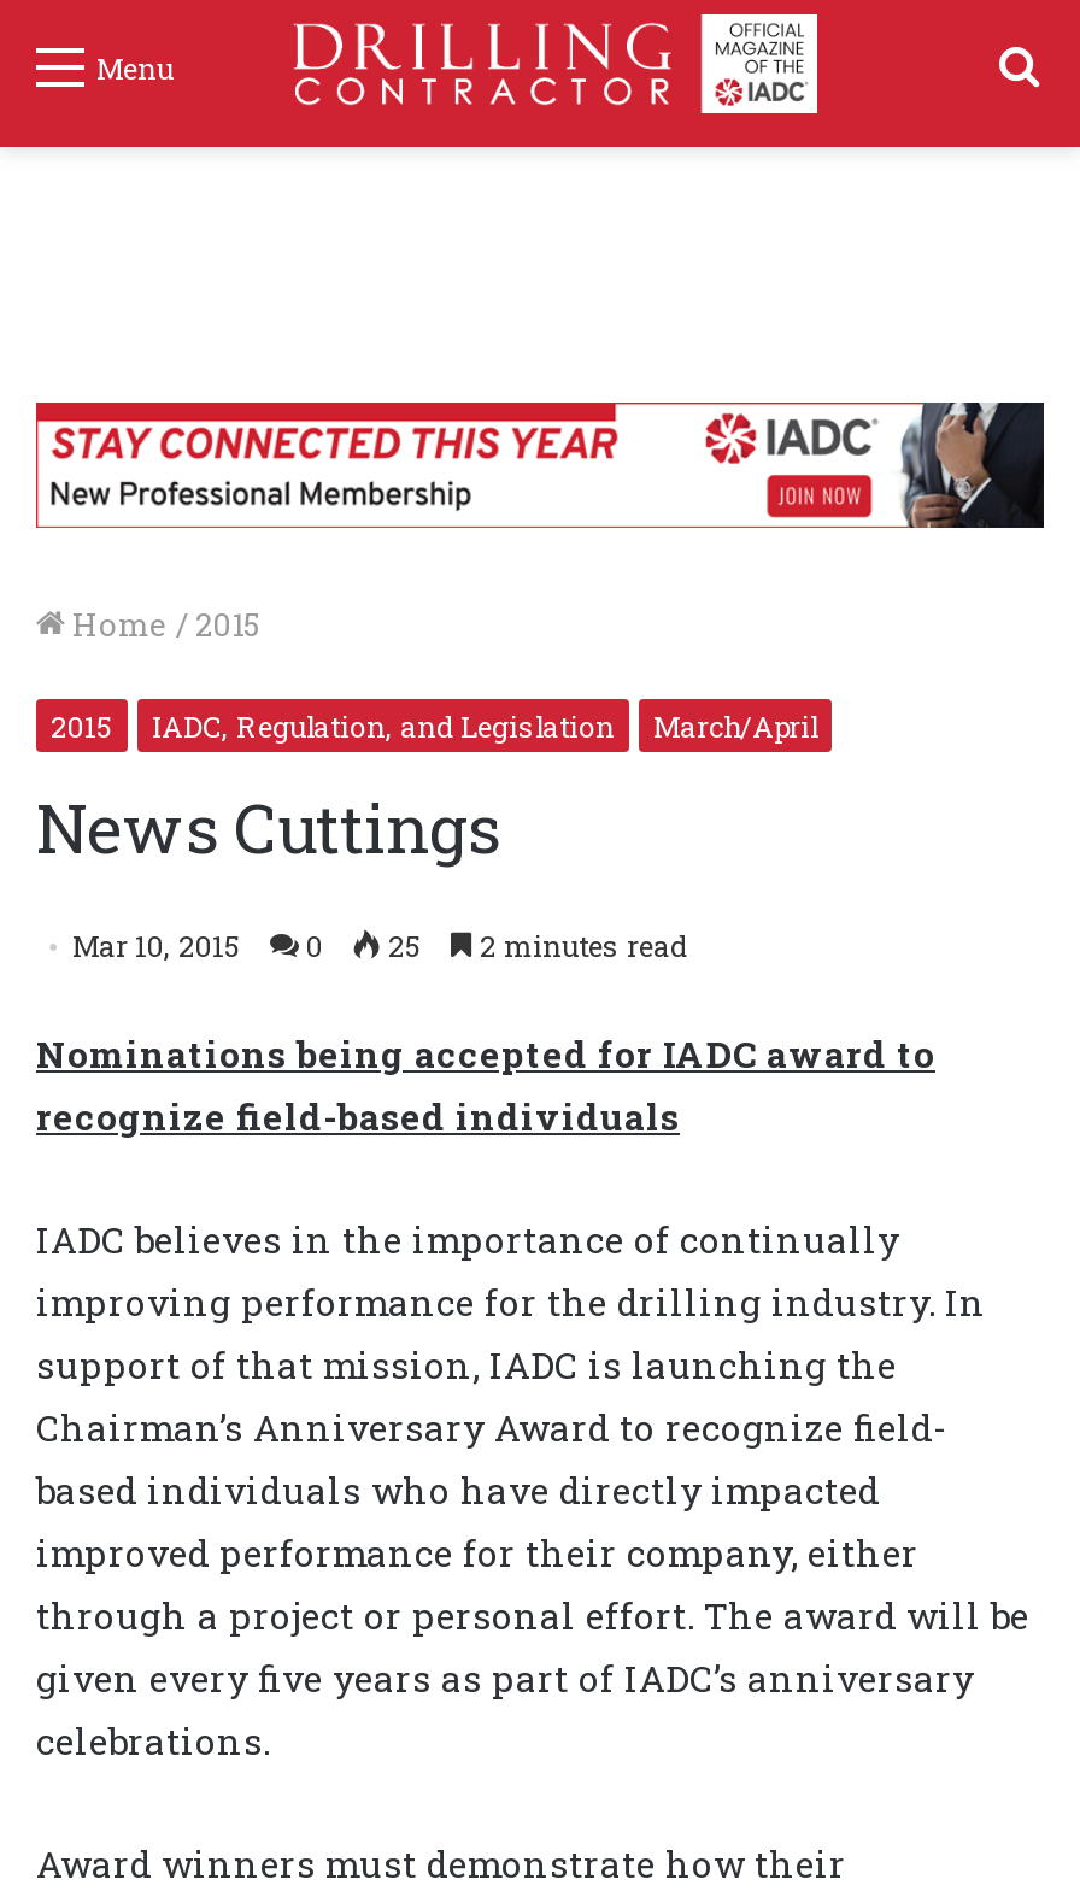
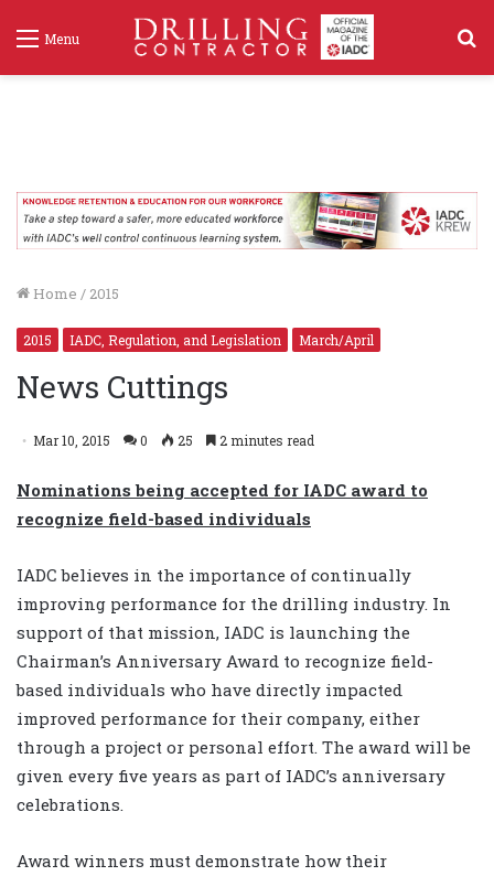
- [image]
+ [image]
